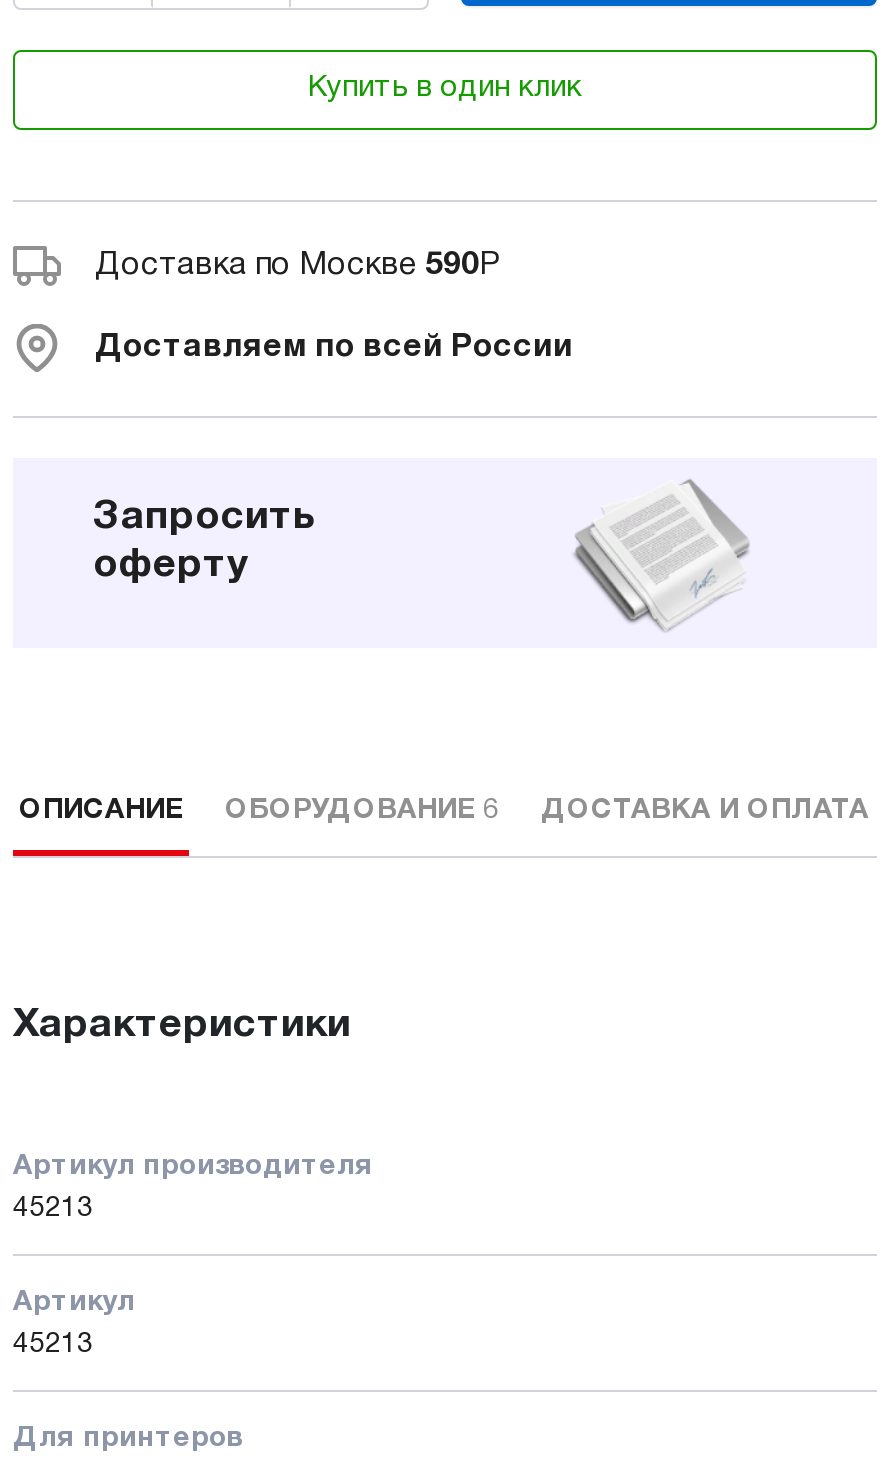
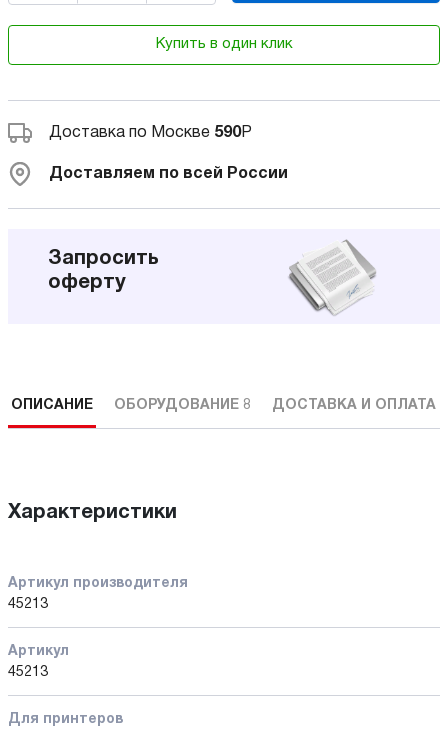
- ОБОРУДОВАНИЕ 6
+ ОБОРУДОВАНИЕ 8
